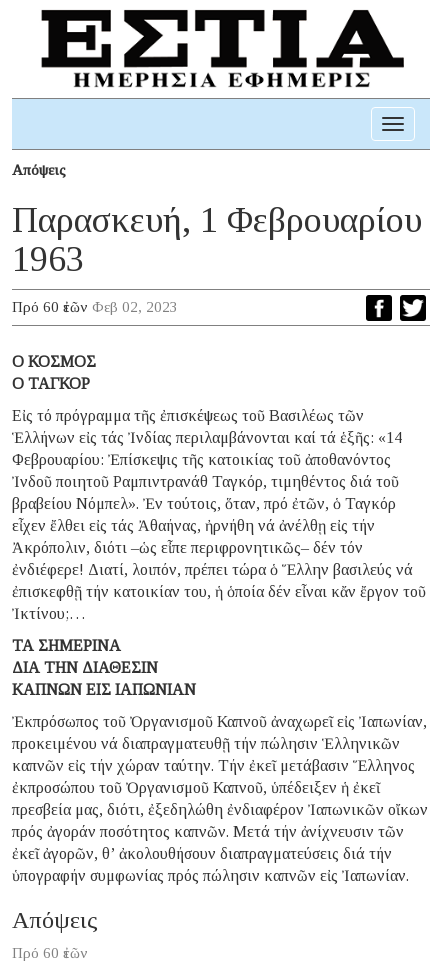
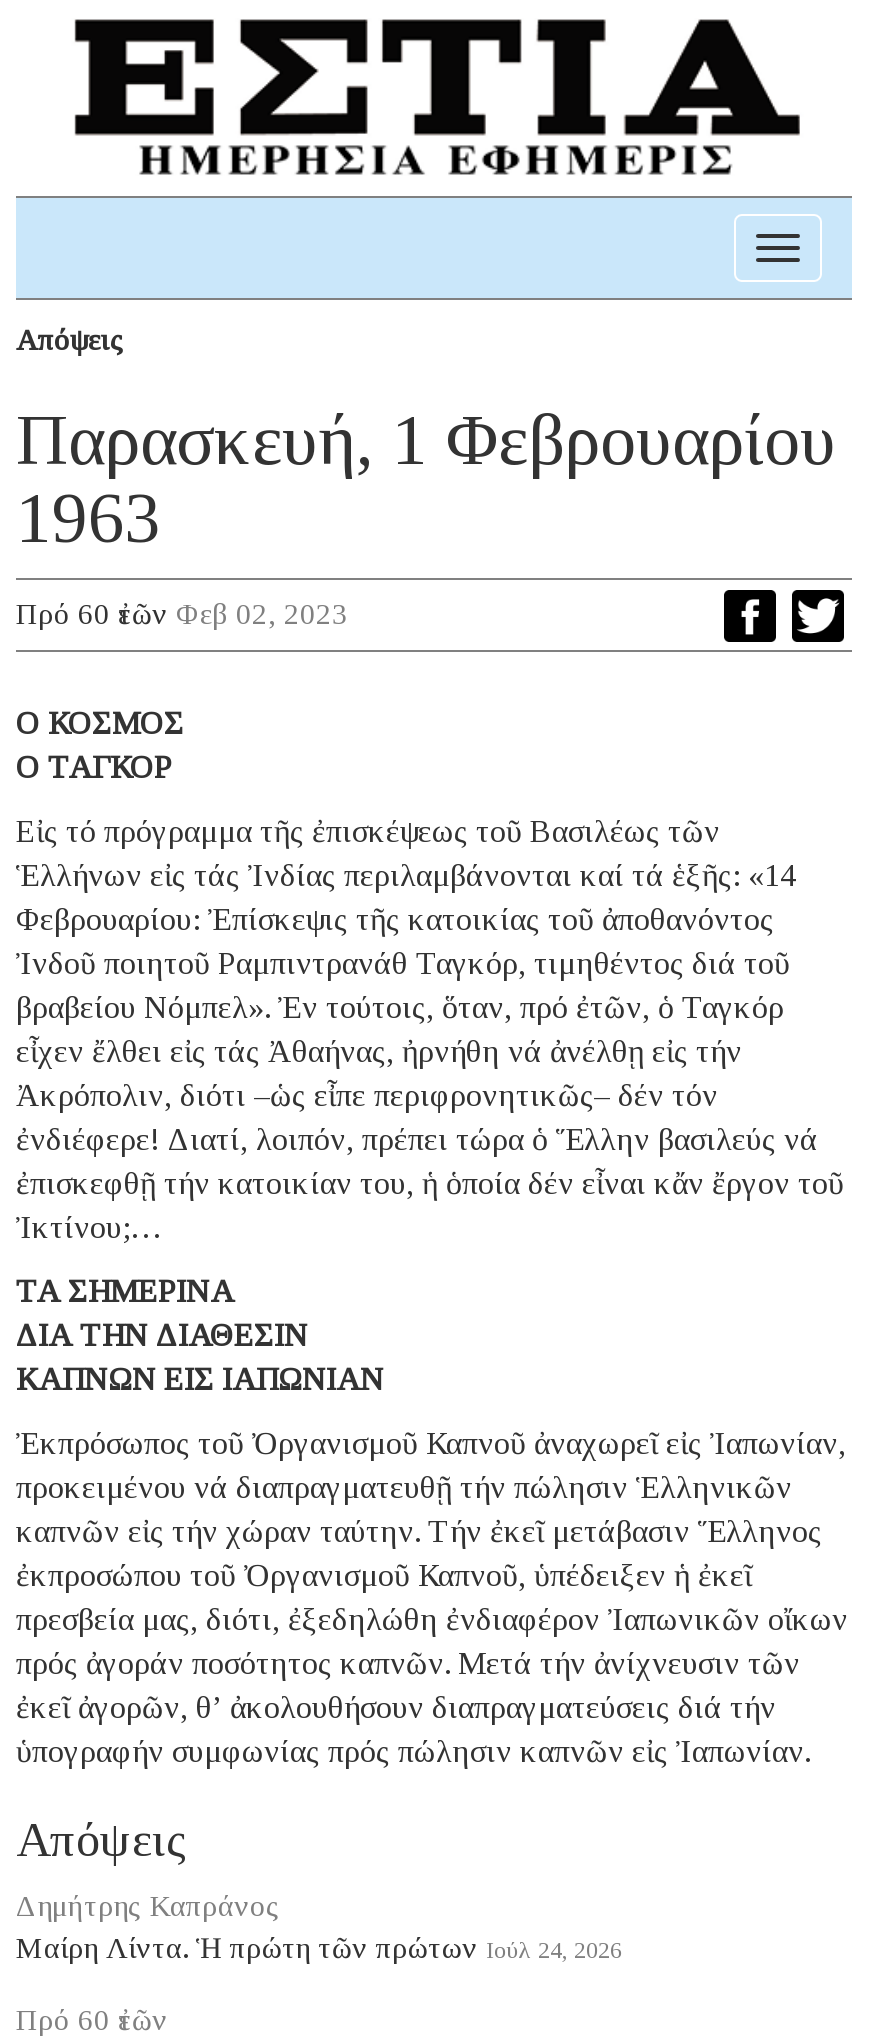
+ Δημήτρης Καπράνος
+ Μαίρη Λίντα. Ἡ πρώτη τῶν πρώτων Ιούλ 24, 2026
